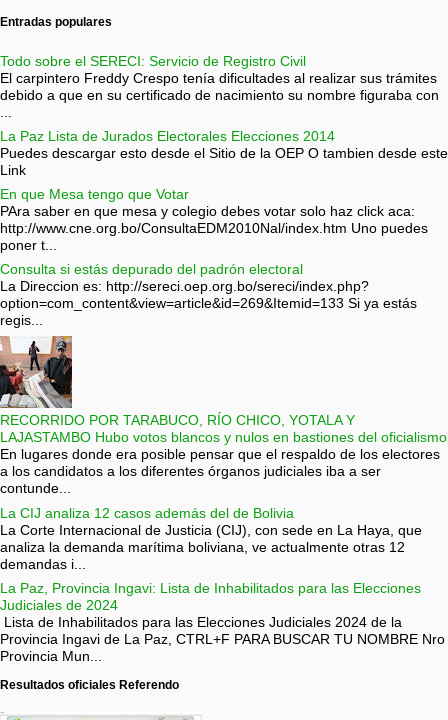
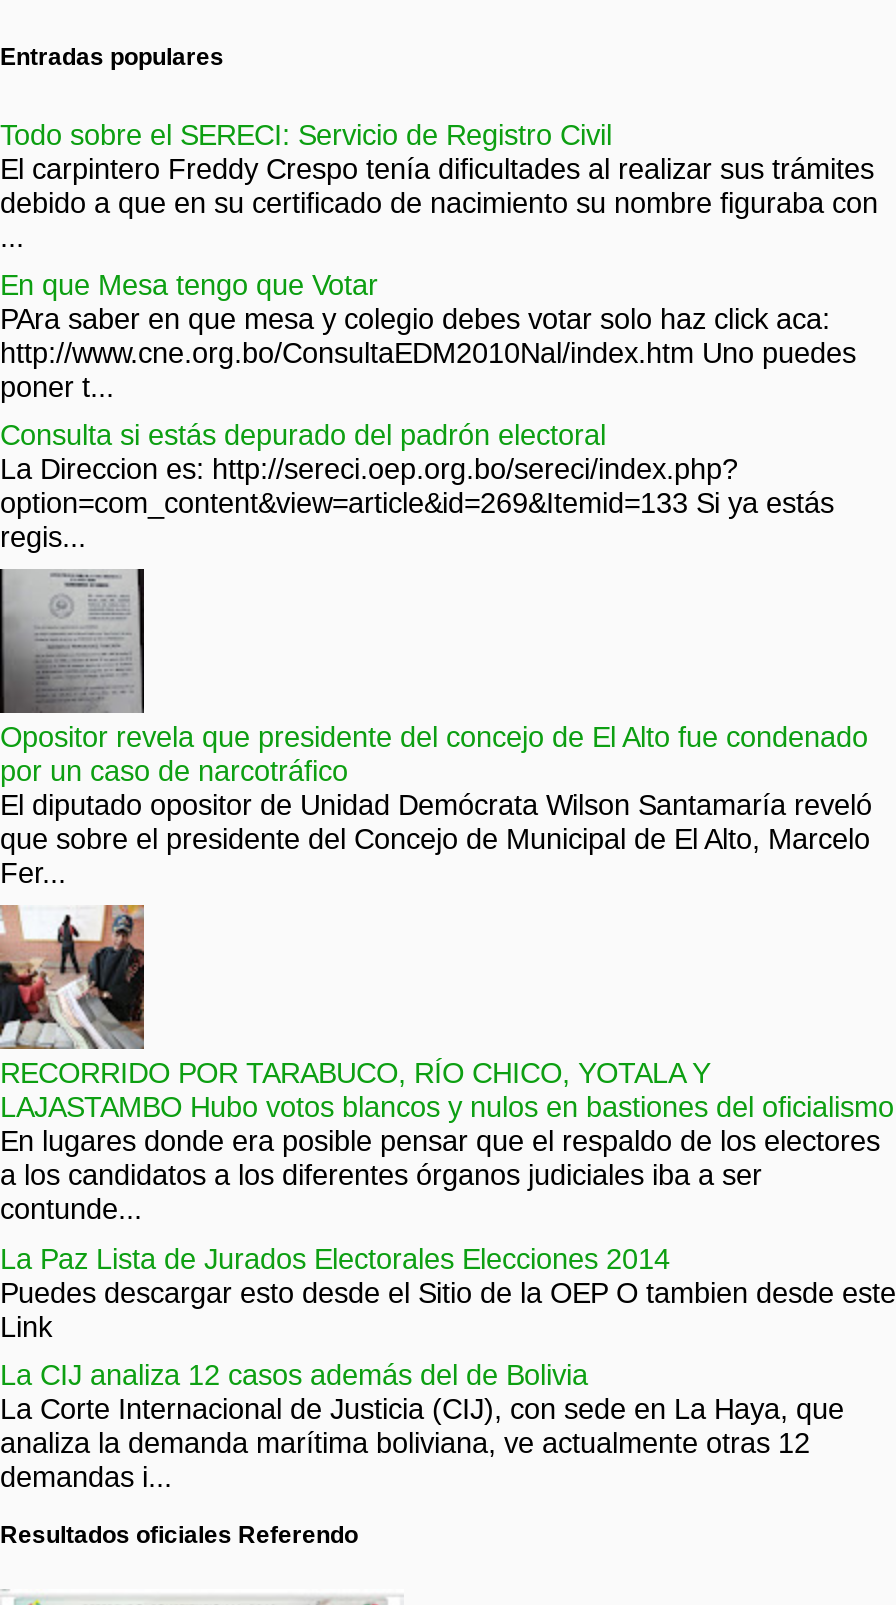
moved down: La Paz Lista de Jurados Electorales Elecciones 2014 | Puedes descargar esto desde el Sitio de la OEP O tambien desde este | Link

moved up: En que Mesa tengo que Votar | PAra saber en que mesa y colegio debes votar solo haz click aca: | http://www.cne.org.bo/ConsultaEDM2010Nal/index.htm Uno puedes | poner t... | Consulta si estás depurado del padrón electoral | La Direccion es: http://sereci.oep.org.bo/sereci/index.php? | option=com_content&view=article&id=269&Itemid=133 Si ya estás | regis...

+ [image]
+ Opositor revela que presidente del concejo de El Alto fue condenado
+ por un caso de narcotráfico
+ El diputado opositor de Unidad Demócrata Wilson Santamaría reveló
+ que sobre el presidente del Concejo de Municipal de El Alto, Marcelo
+ Fer...

moved down: [image] | RECORRIDO POR TARABUCO, RÍO CHICO, YOTALA Y | LAJASTAMBO Hubo votos blancos y nulos en bastiones del oficialismo | En lugares donde era posible pensar que el respaldo de los electores | a los candidatos a los diferentes órganos judiciales iba a ser | contunde...

moved down: La CIJ analiza 12 casos además del de Bolivia | La Corte Internacional de Justicia (CIJ), con sede en La Haya, que | analiza la demanda marítima boliviana, ve actualmente otras 12 | demandas i...

- La Paz, Provincia Ingavi: Lista de Inhabilitados para las Elecciones
- Judiciales de 2024
- Lista de Inhabilitados para las Elecciones Judiciales 2024 de la
- Provincia Ingavi de La Paz, CTRL+F PARA BUSCAR TU NOMBRE Nro
- Provincia Mun...
